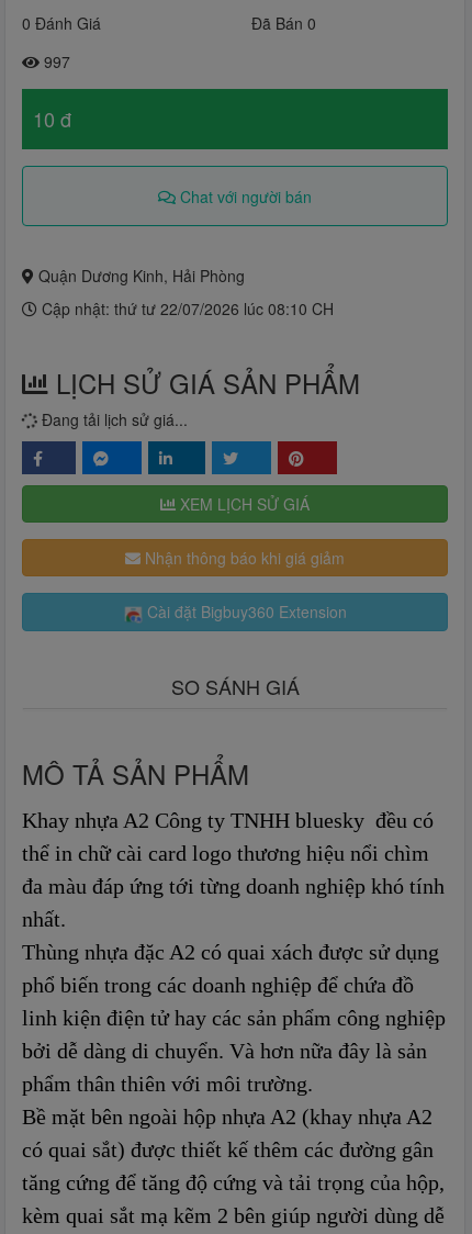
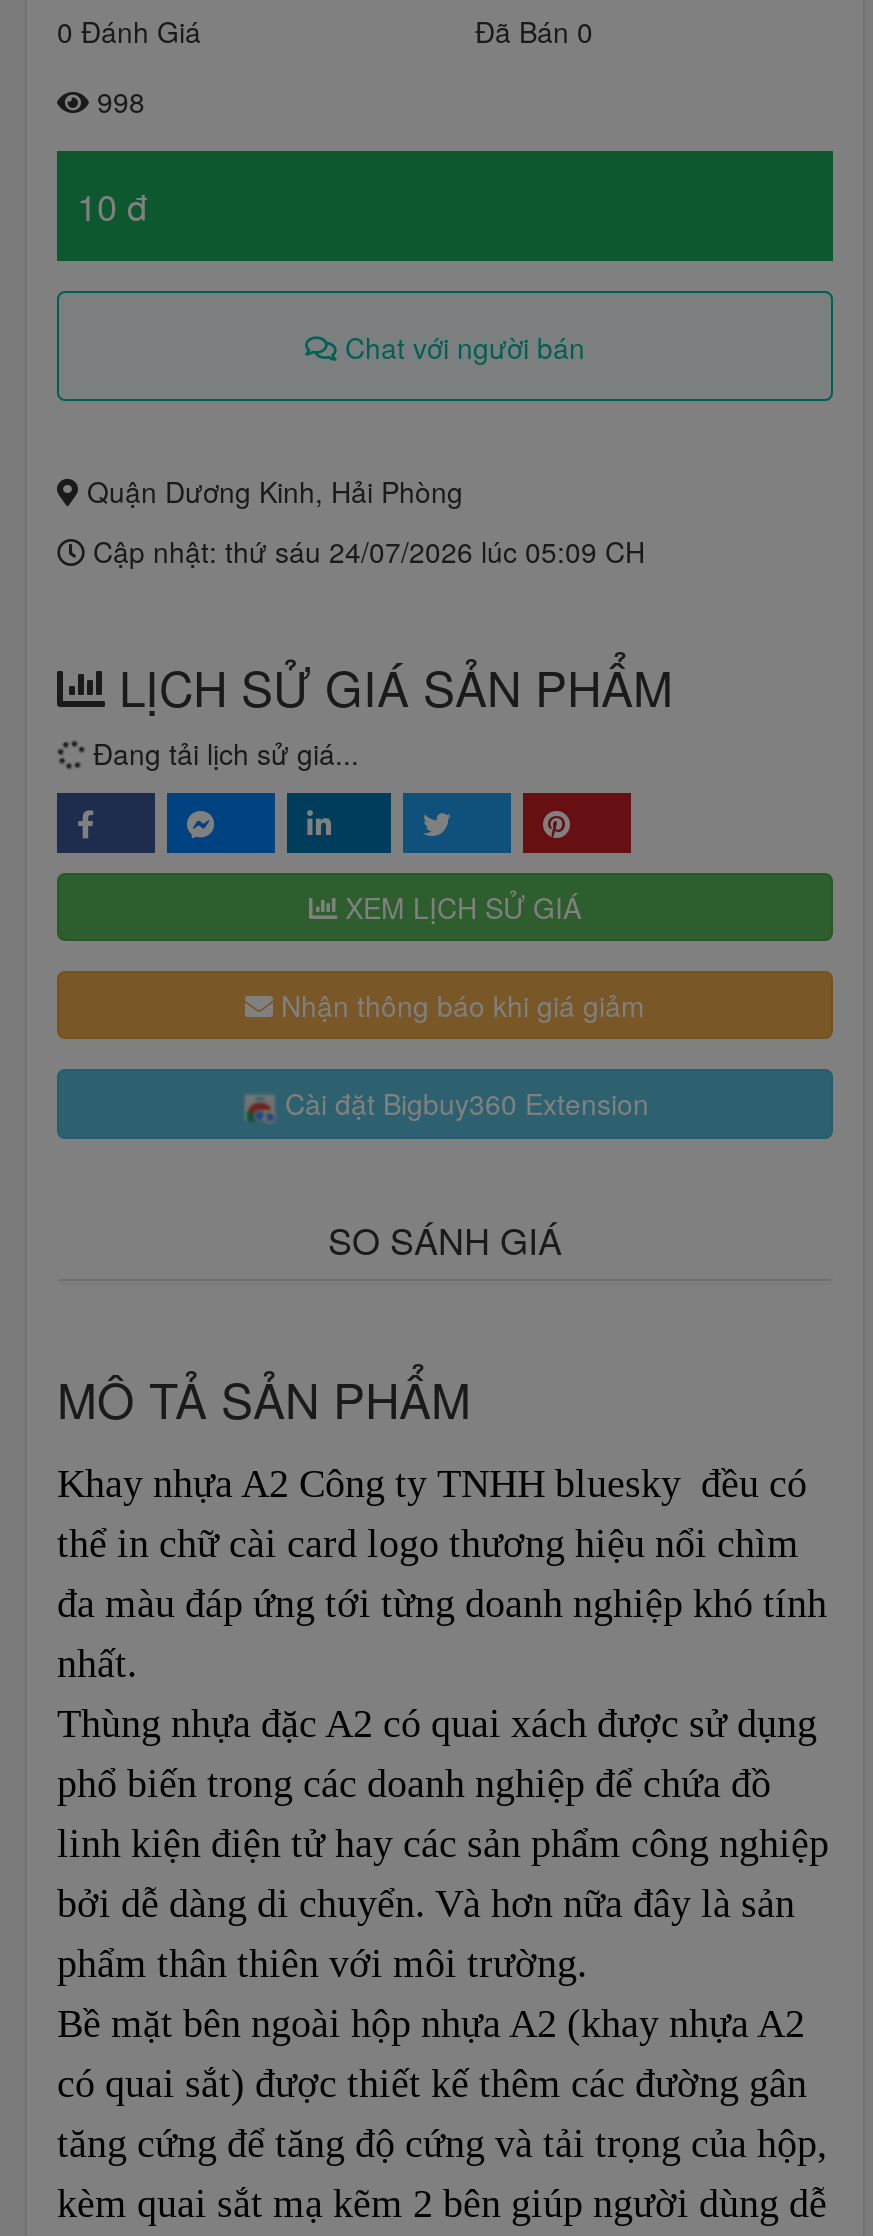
- 997
+ 998

- Cập nhật: thứ tư 22/07/2026 lúc 08:10 CH
+ Cập nhật: thứ sáu 24/07/2026 lúc 05:09 CH
